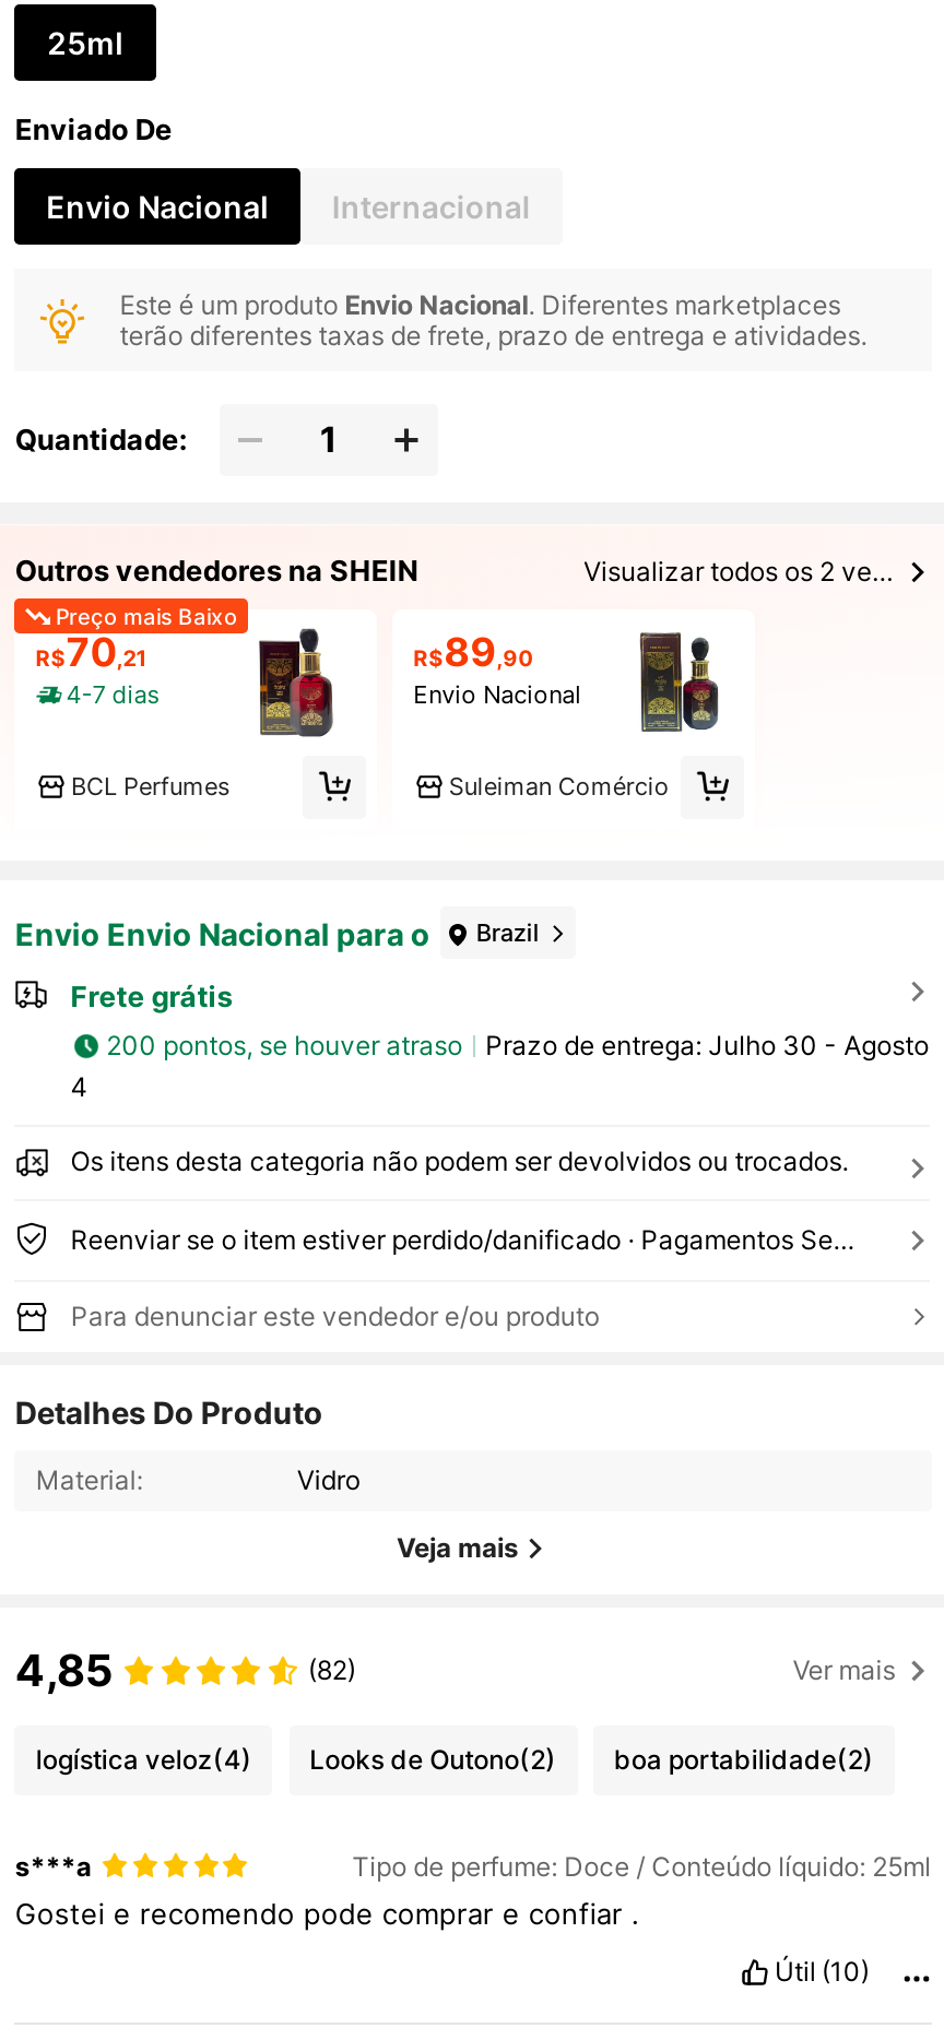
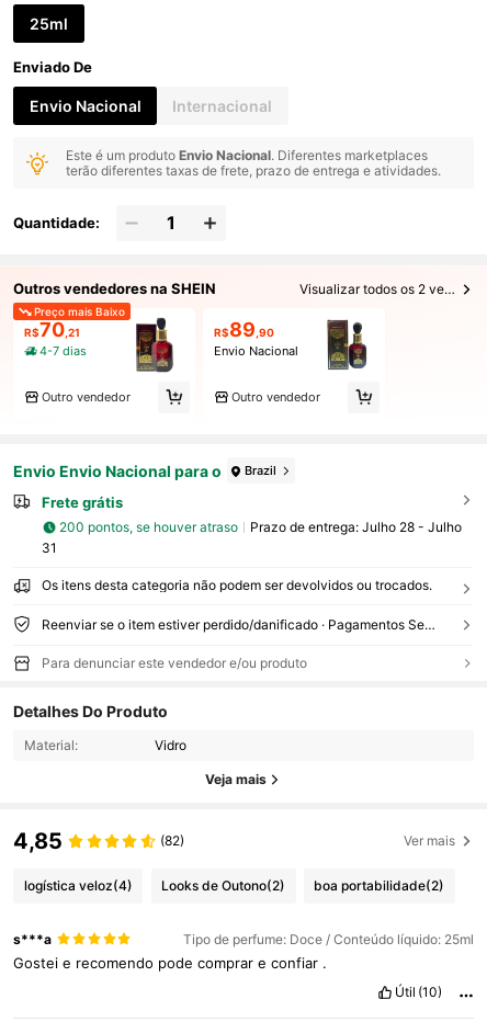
- BCL Perfumes
+ Outro vendedor

- Suleiman Comércio
+ Outro vendedor

- Prazo de entrega: Julho 30 - Agosto
+ Prazo de entrega: Julho 28 - Julho

- 4
+ 31
